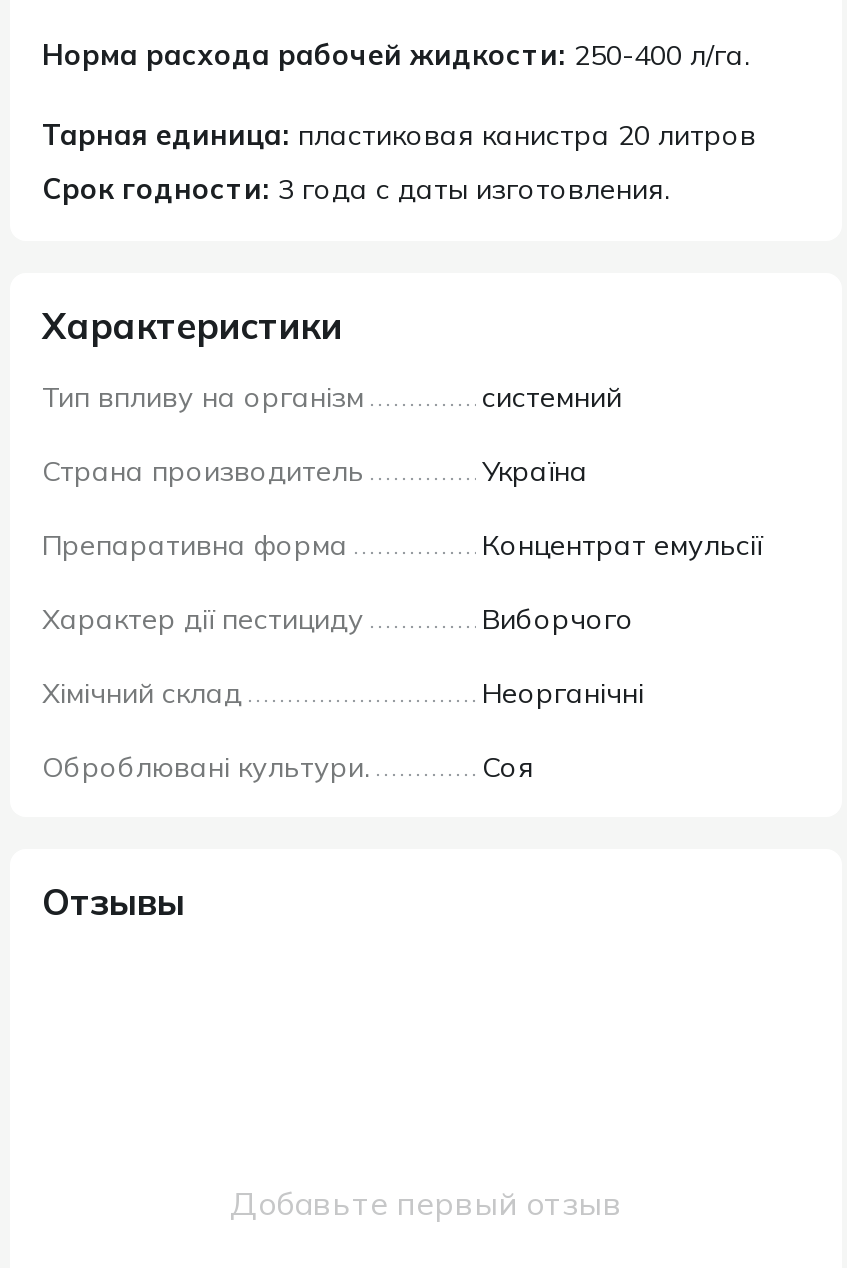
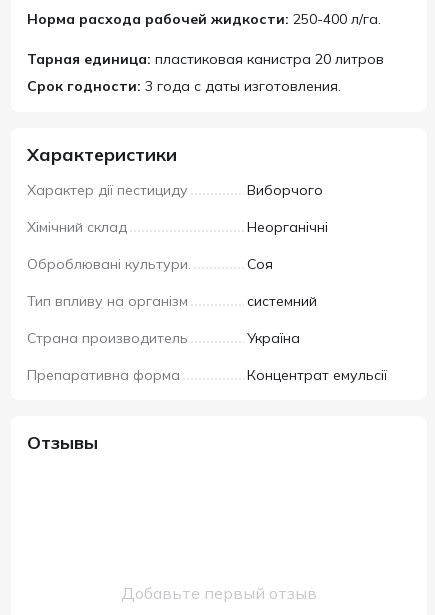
moved down: Тип впливу на організм | системний | Страна производитель | Україна | Препаративна форма | Концентрат емульсії

moved up: Характер дії пестициду | Виборчого | Хімічний склад | Неорганічні | Оброблювані культури. | Соя
